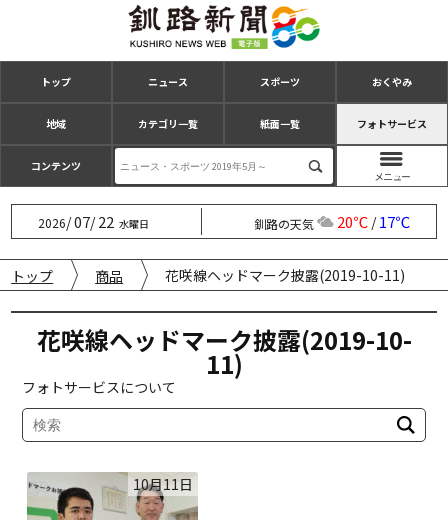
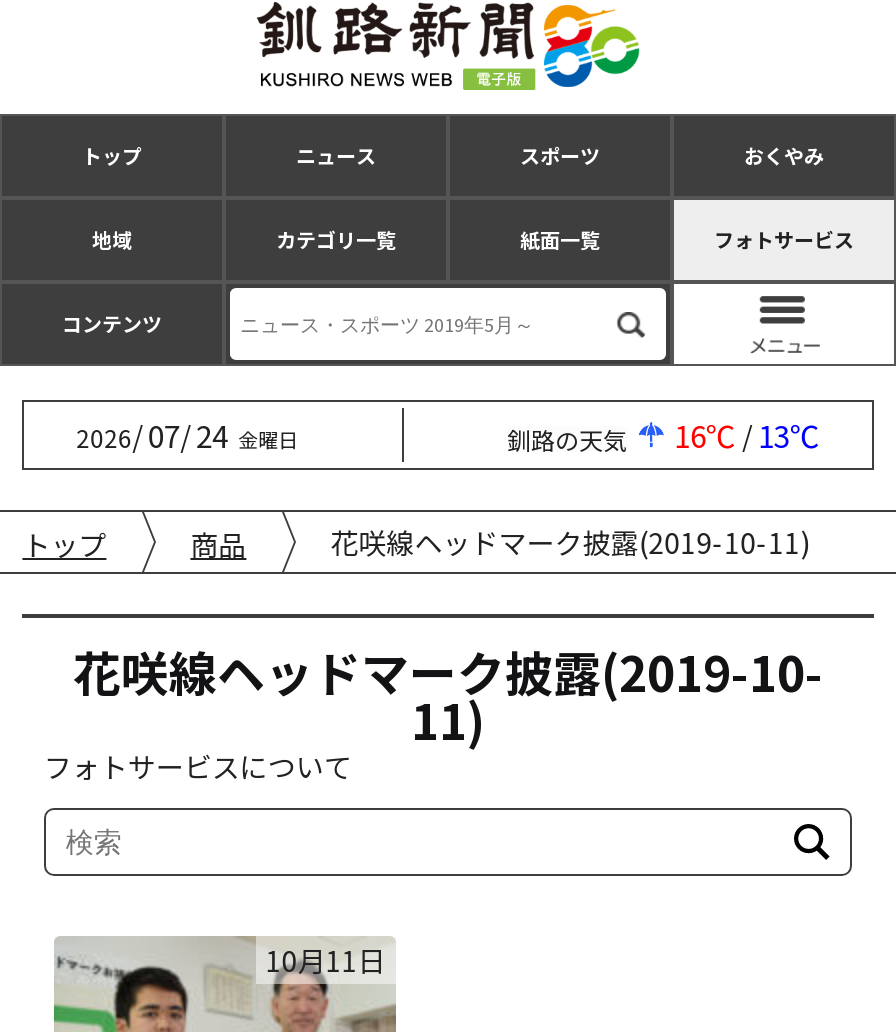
- 2026/07/22 水曜日
+ 2026/07/24 金曜日

- 釧路の天気 20℃ / 17℃
+ 釧路の天気 16℃ / 13℃
